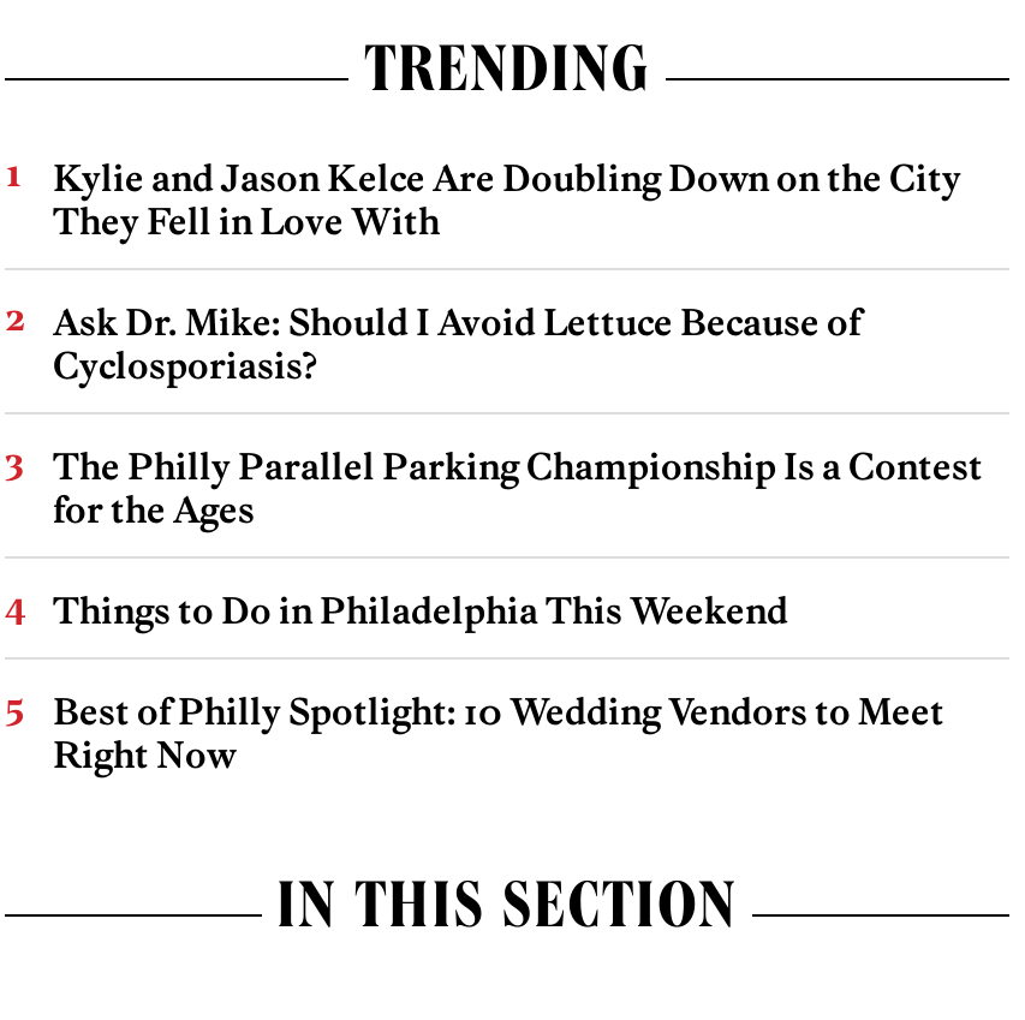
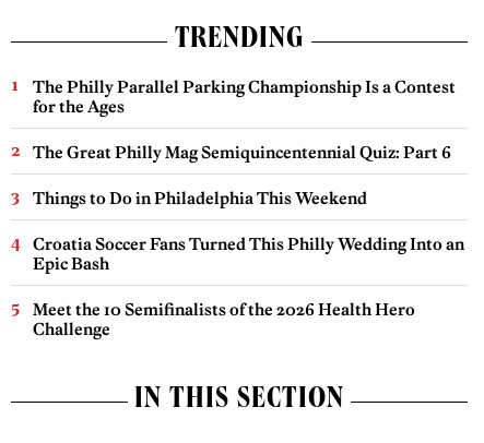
- Kylie and Jason Kelce Are Doubling Down on the City
- They Fell in Love With
- Ask Dr. Mike: Should I Avoid Lettuce Because of
- Cyclosporiasis?

moved up: The Philly Parallel Parking Championship Is a Contest | for the Ages

+ The Great Philly Mag Semiquincentennial Quiz: Part 6

moved up: Things to Do in Philadelphia This Weekend

- Best of Philly Spotlight: 10 Wedding Vendors to Meet
- Right Now
+ Croatia Soccer Fans Turned This Philly Wedding Into an
+ Epic Bash
+ Meet the 10 Semifinalists of the 2026 Health Hero
+ Challenge
